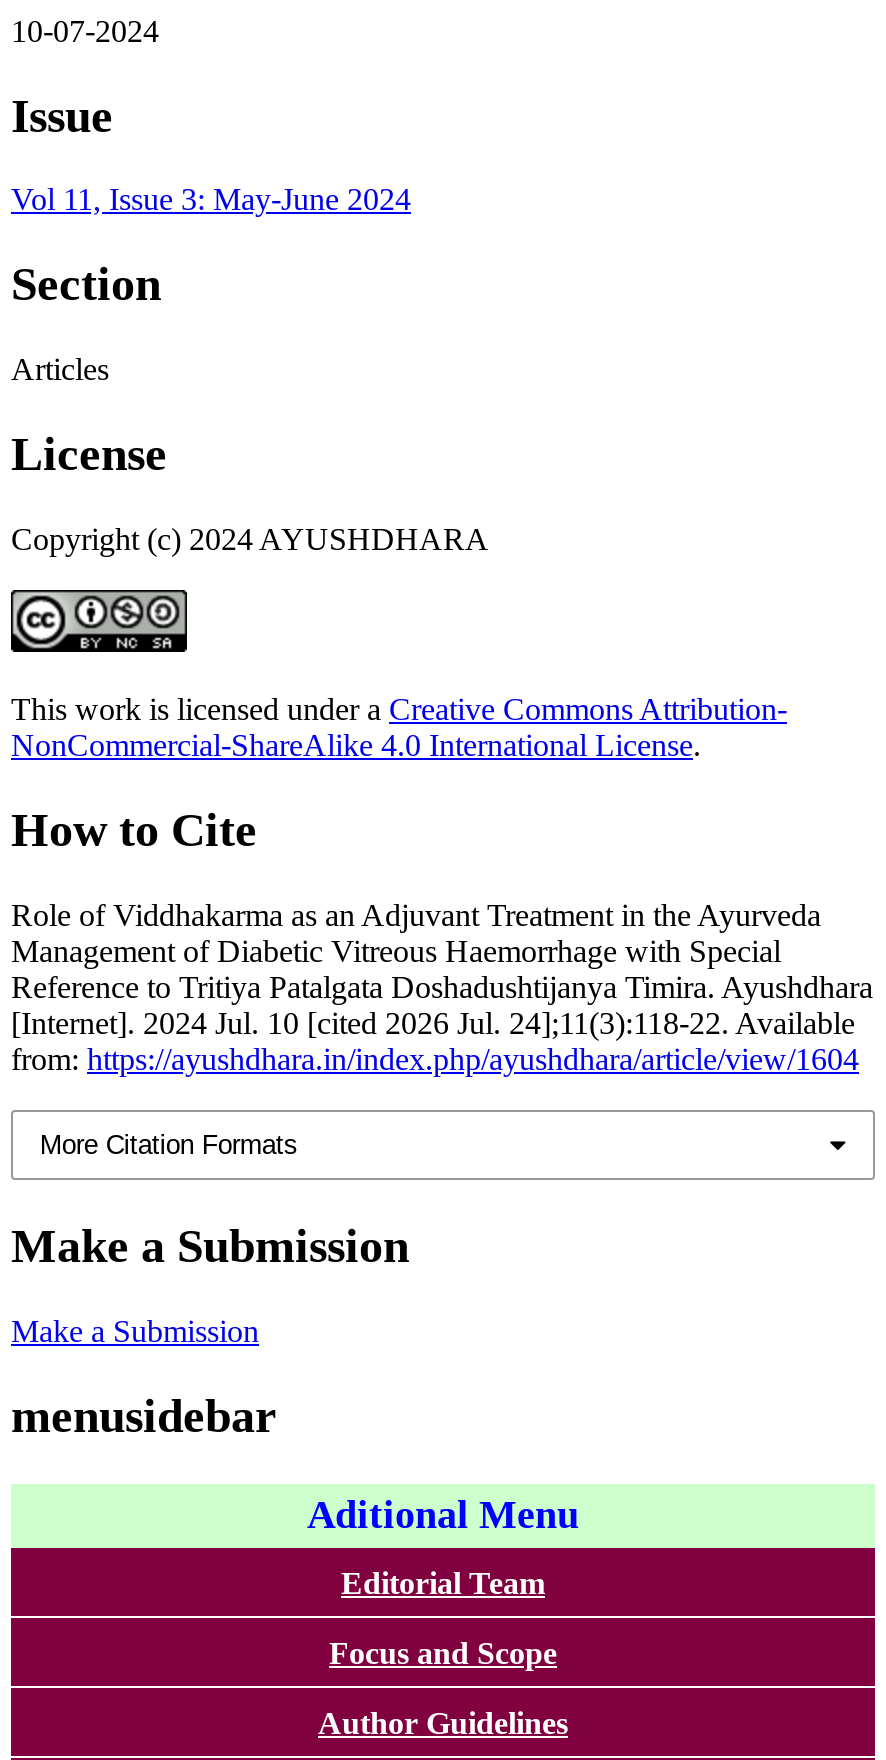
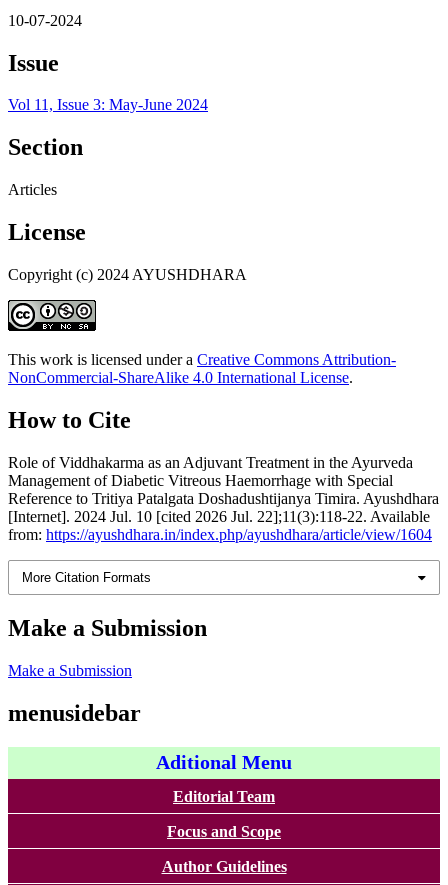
- [Internet]. 2024 Jul. 10 [cited 2026 Jul. 24];11(3):118-22. Available
+ [Internet]. 2024 Jul. 10 [cited 2026 Jul. 22];11(3):118-22. Available
